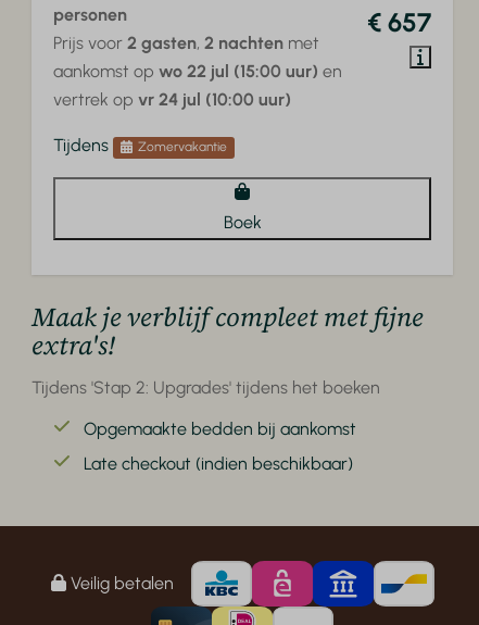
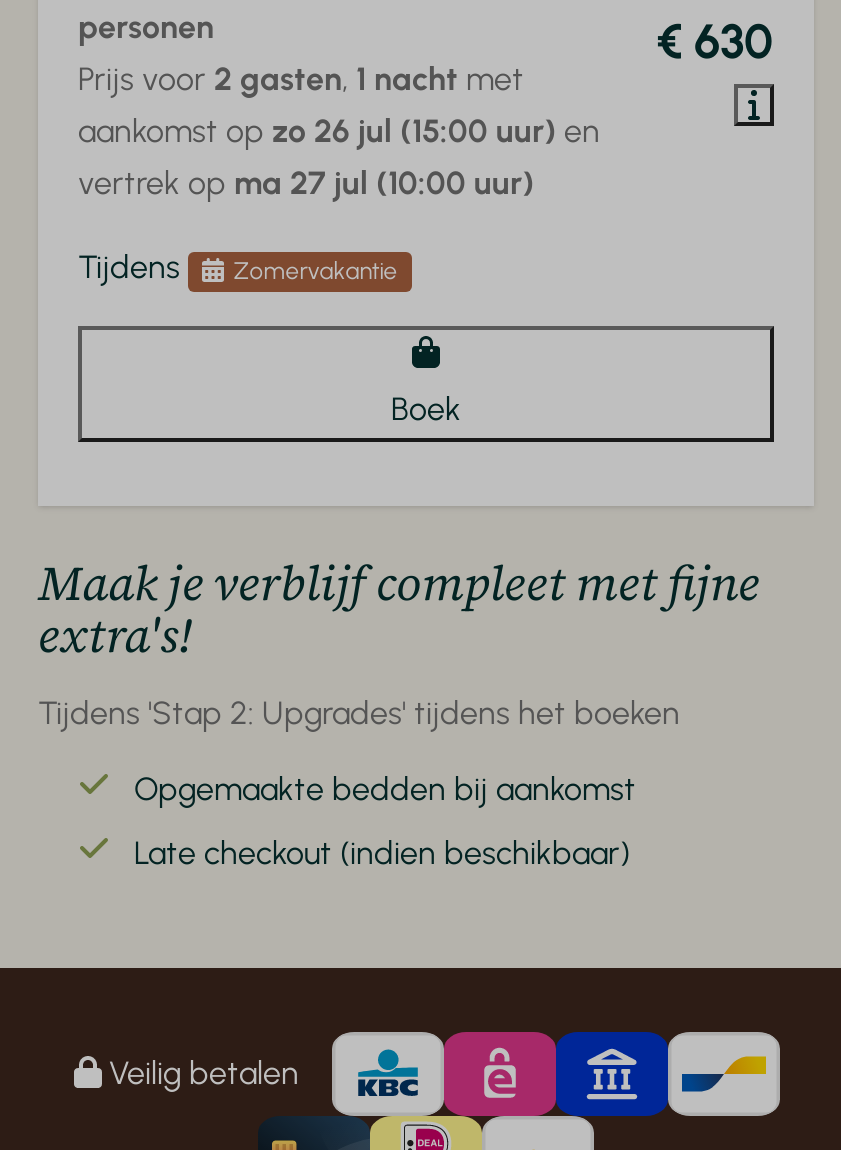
- € 657
+ € 630

- Prijs voor 2 gasten, 2 nachten met
+ Prijs voor 2 gasten, 1 nacht met

- aankomst op wo 22 jul (15:00 uur) en
+ aankomst op zo 26 jul (15:00 uur) en

- vertrek op vr 24 jul (10:00 uur)
+ vertrek op ma 27 jul (10:00 uur)
